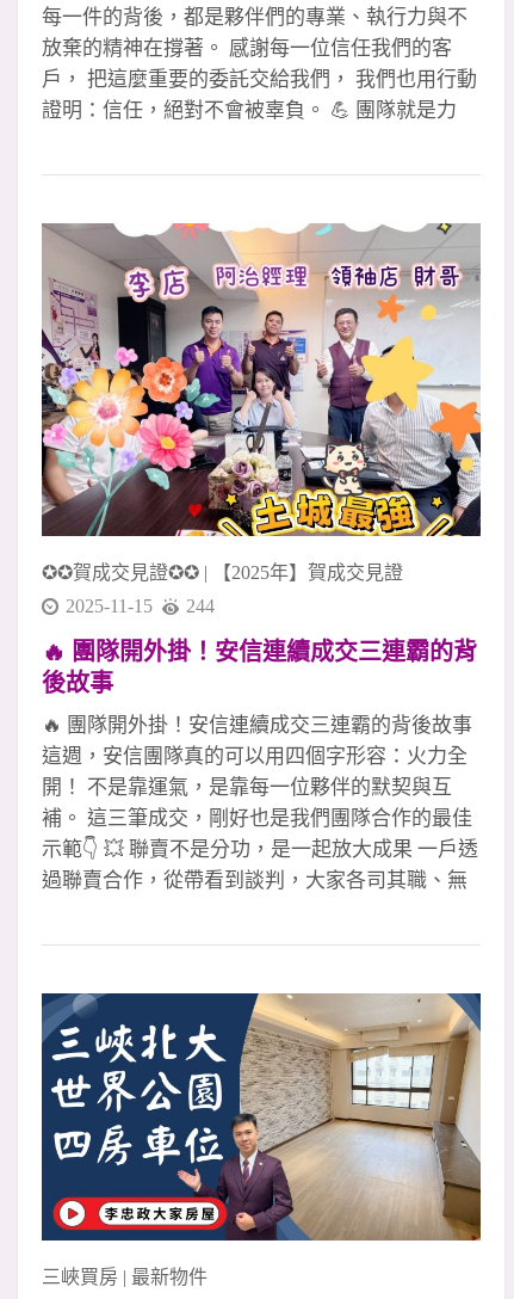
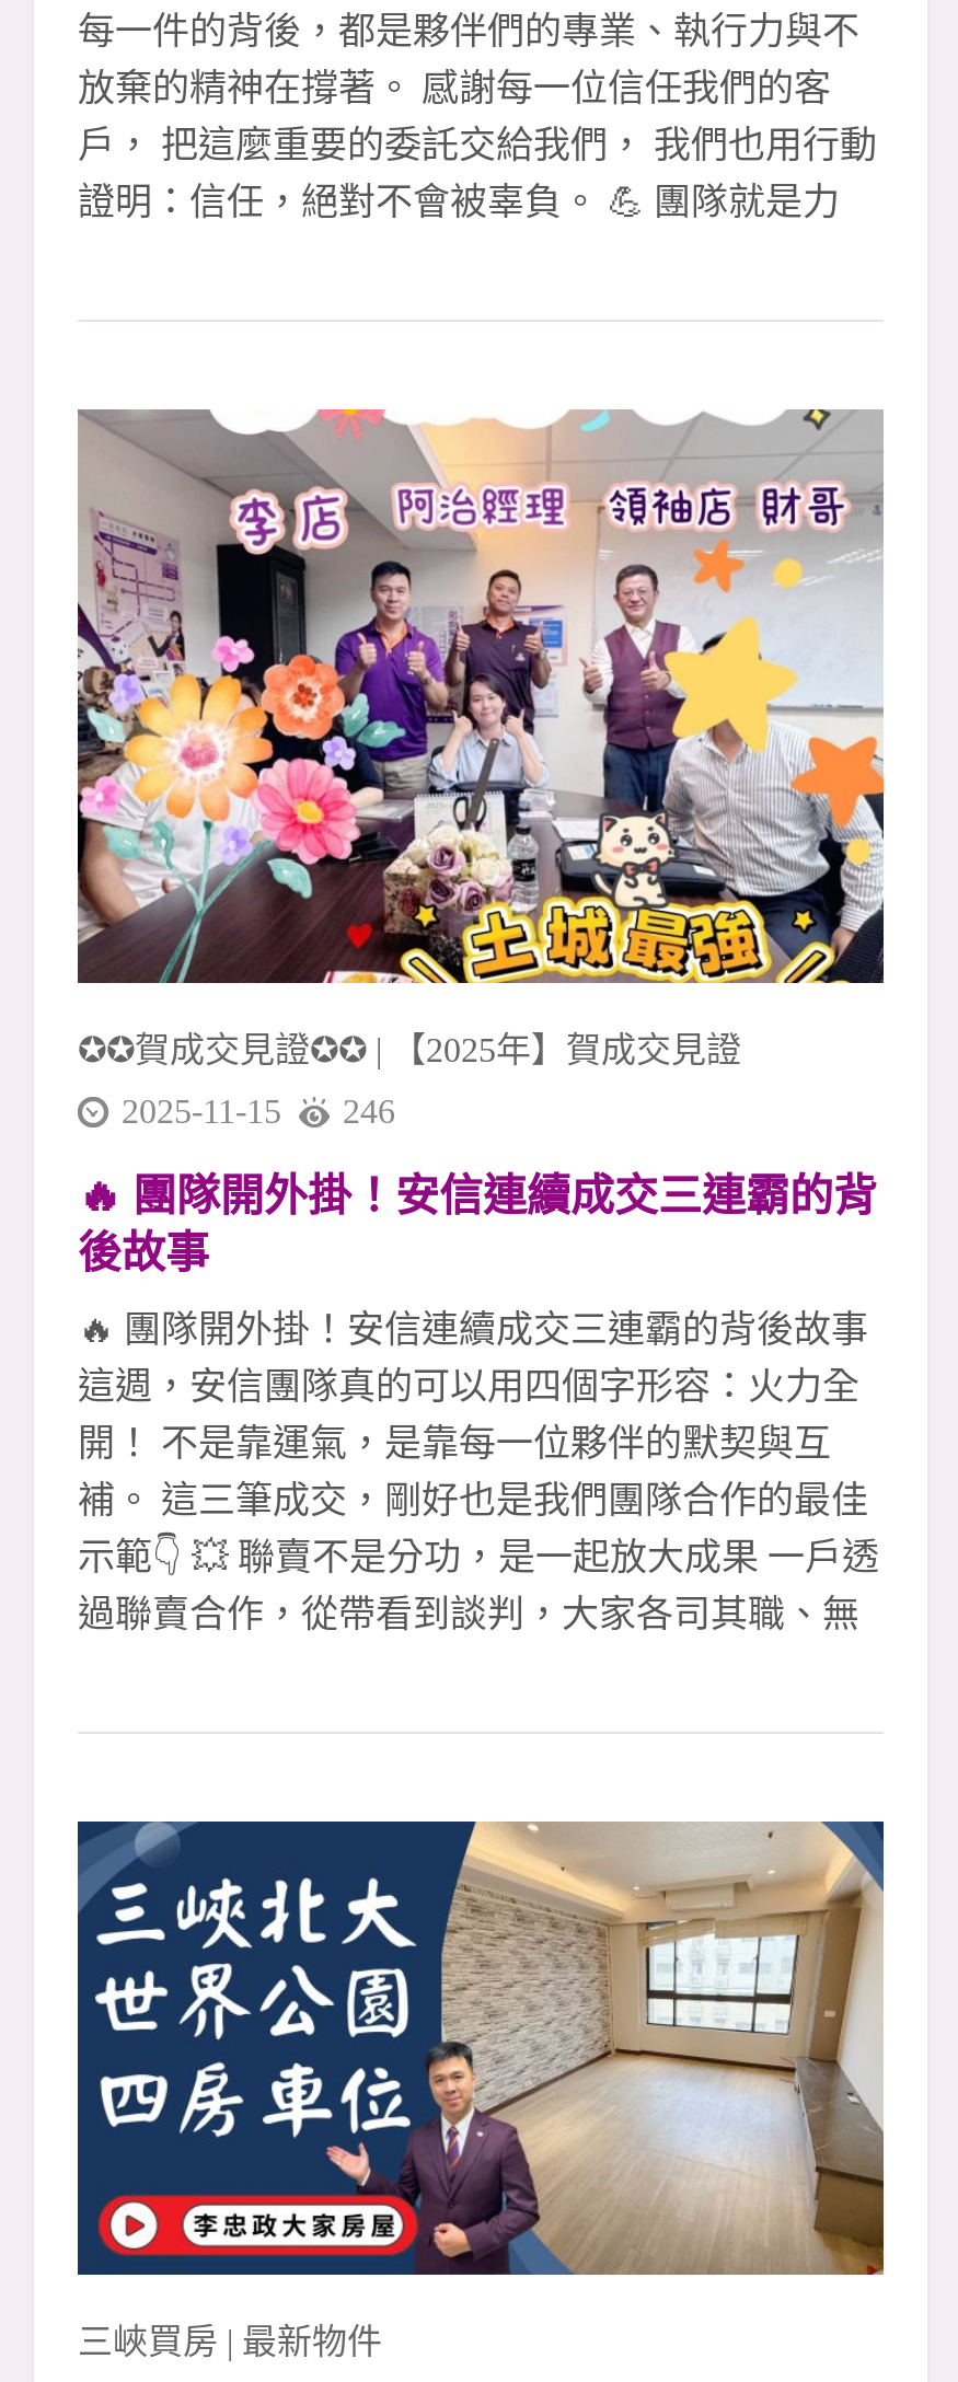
- 2025-11-15 244
+ 2025-11-15 246
